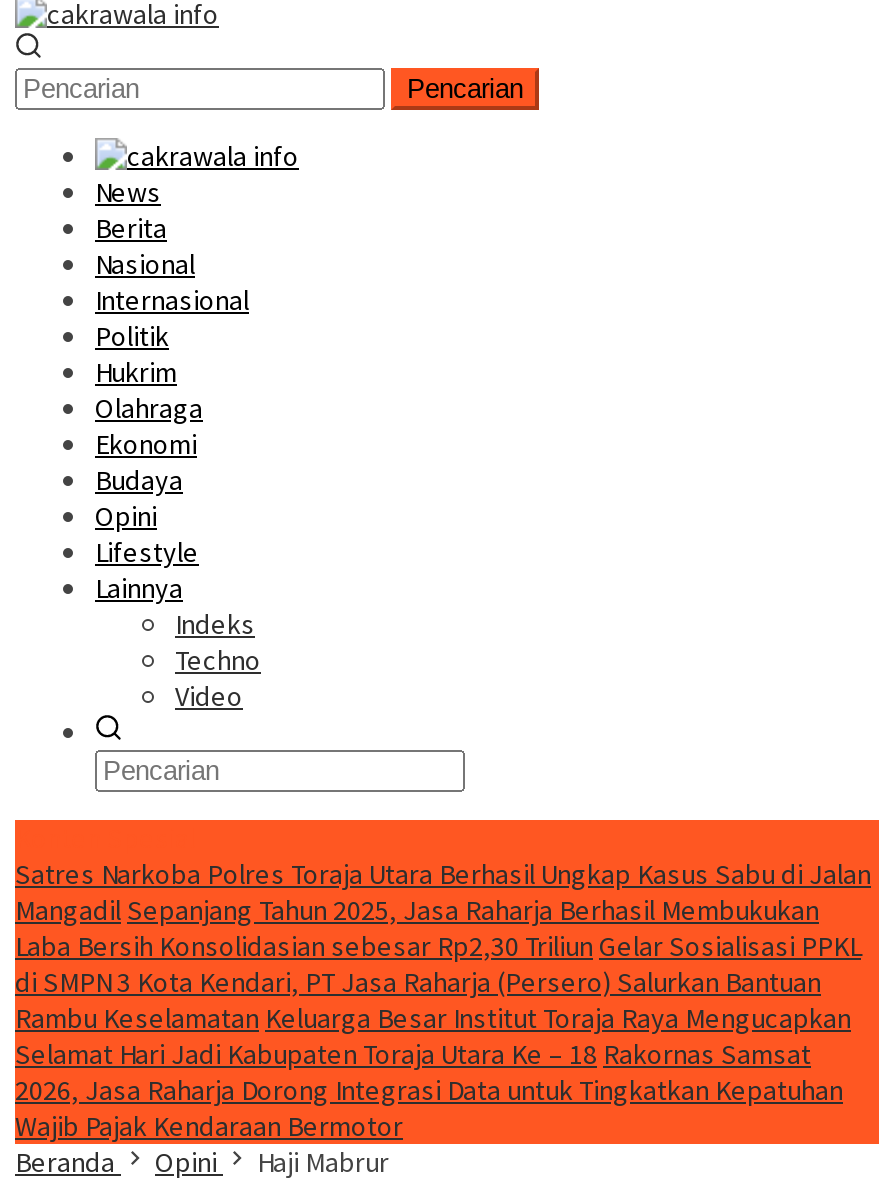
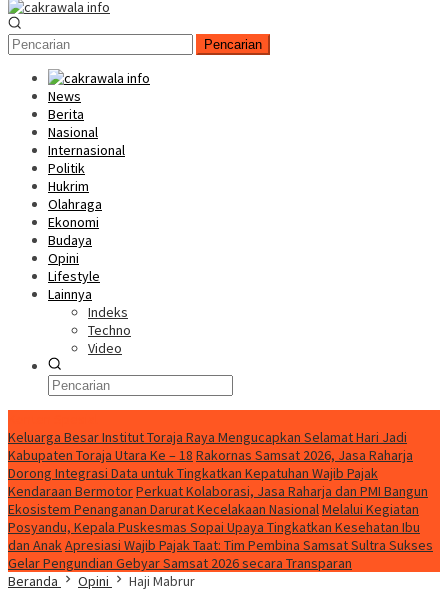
- Satres Narkoba Polres Toraja Utara Berhasil Ungkap Kasus Sabu di Jalan
- Mangadil Sepanjang Tahun 2025, Jasa Raharja Berhasil Membukukan
- Laba Bersih Konsolidasian sebesar Rp2,30 Triliun Gelar Sosialisasi PPKL
- di SMPN 3 Kota Kendari, PT Jasa Raharja (Persero) Salurkan Bantuan
- Rambu Keselamatan Keluarga Besar Institut Toraja Raya Mengucapkan
- Selamat Hari Jadi Kabupaten Toraja Utara Ke – 18 Rakornas Samsat
- 2026, Jasa Raharja Dorong Integrasi Data untuk Tingkatkan Kepatuhan
- Wajib Pajak Kendaraan Bermotor
+ Keluarga Besar Institut Toraja Raya Mengucapkan Selamat Hari Jadi
+ Kabupaten Toraja Utara Ke – 18 Rakornas Samsat 2026, Jasa Raharja
+ Dorong Integrasi Data untuk Tingkatkan Kepatuhan Wajib Pajak
+ Kendaraan Bermotor Perkuat Kolaborasi, Jasa Raharja dan PMI Bangun
+ Ekosistem Penanganan Darurat Kecelakaan Nasional Melalui Kegiatan
+ Posyandu, Kepala Puskesmas Sopai Upaya Tingkatkan Kesehatan Ibu
+ dan Anak Apresiasi Wajib Pajak Taat: Tim Pembina Samsat Sultra Sukses
+ Gelar Pengundian Gebyar Samsat 2026 secara Transparan
